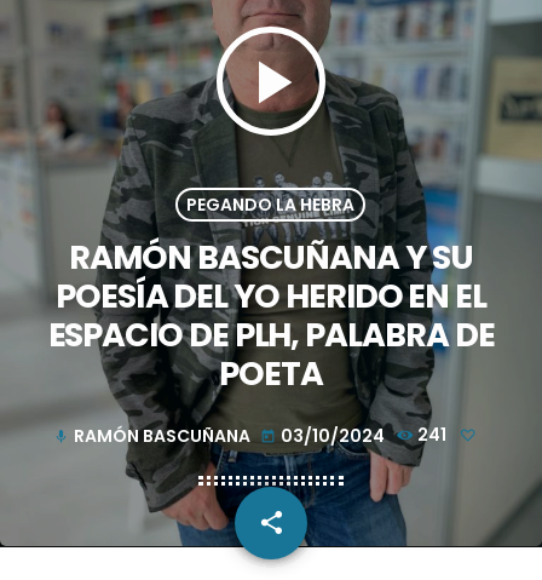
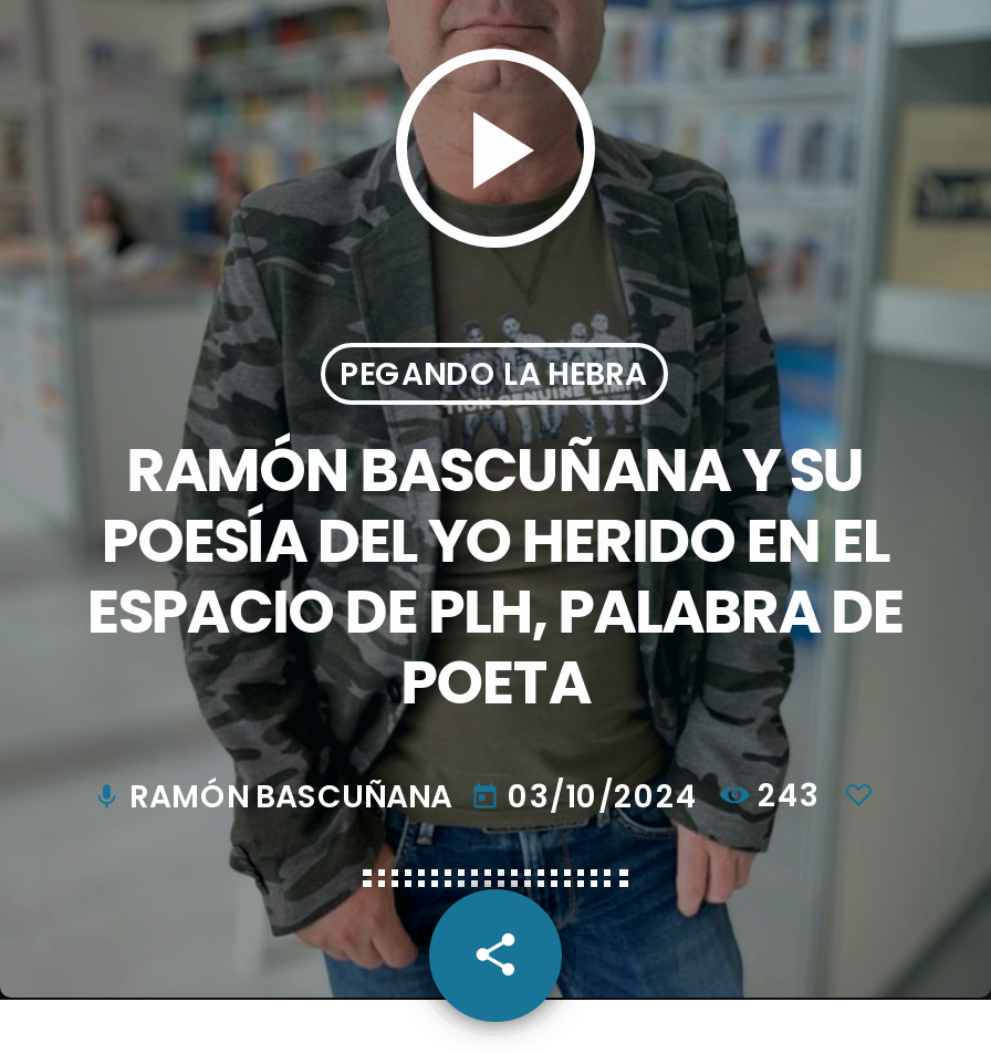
- 241
+ 243
